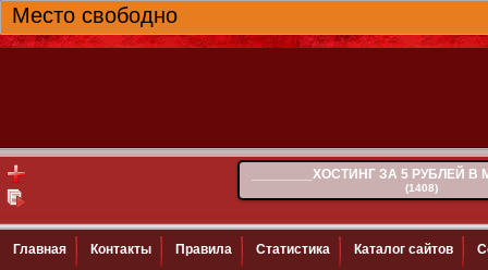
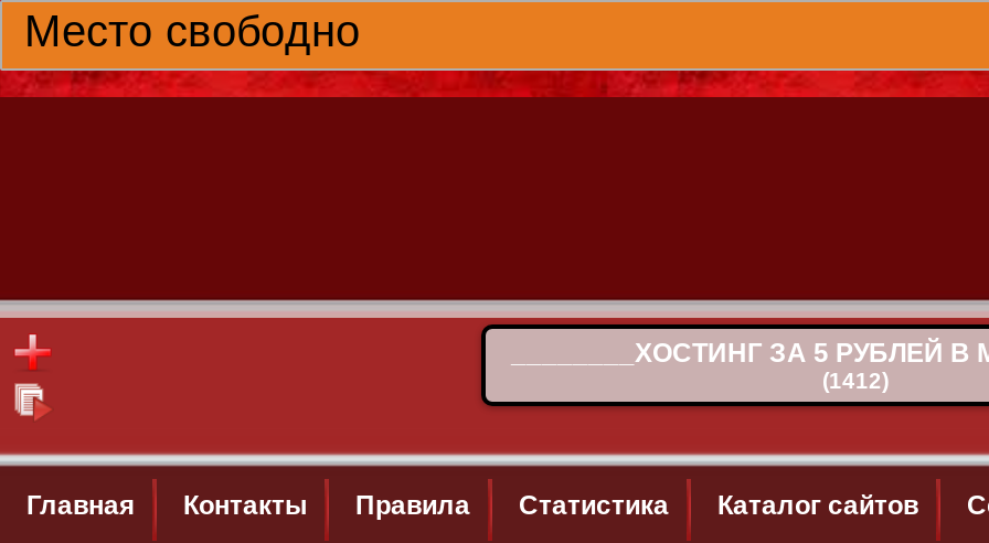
- (1408)
+ (1412)
